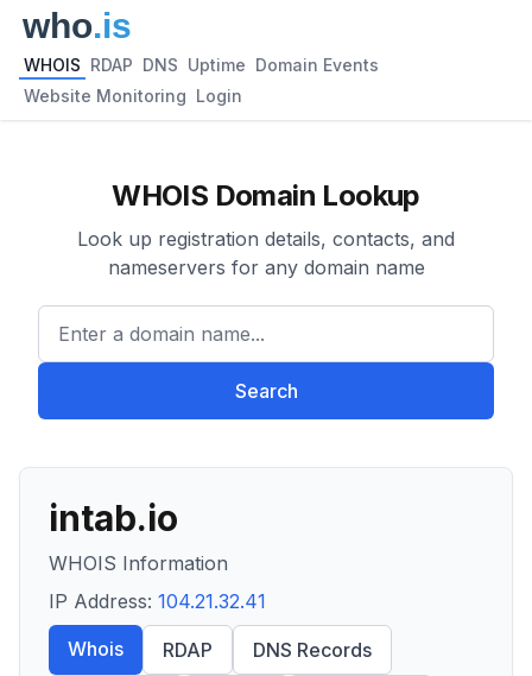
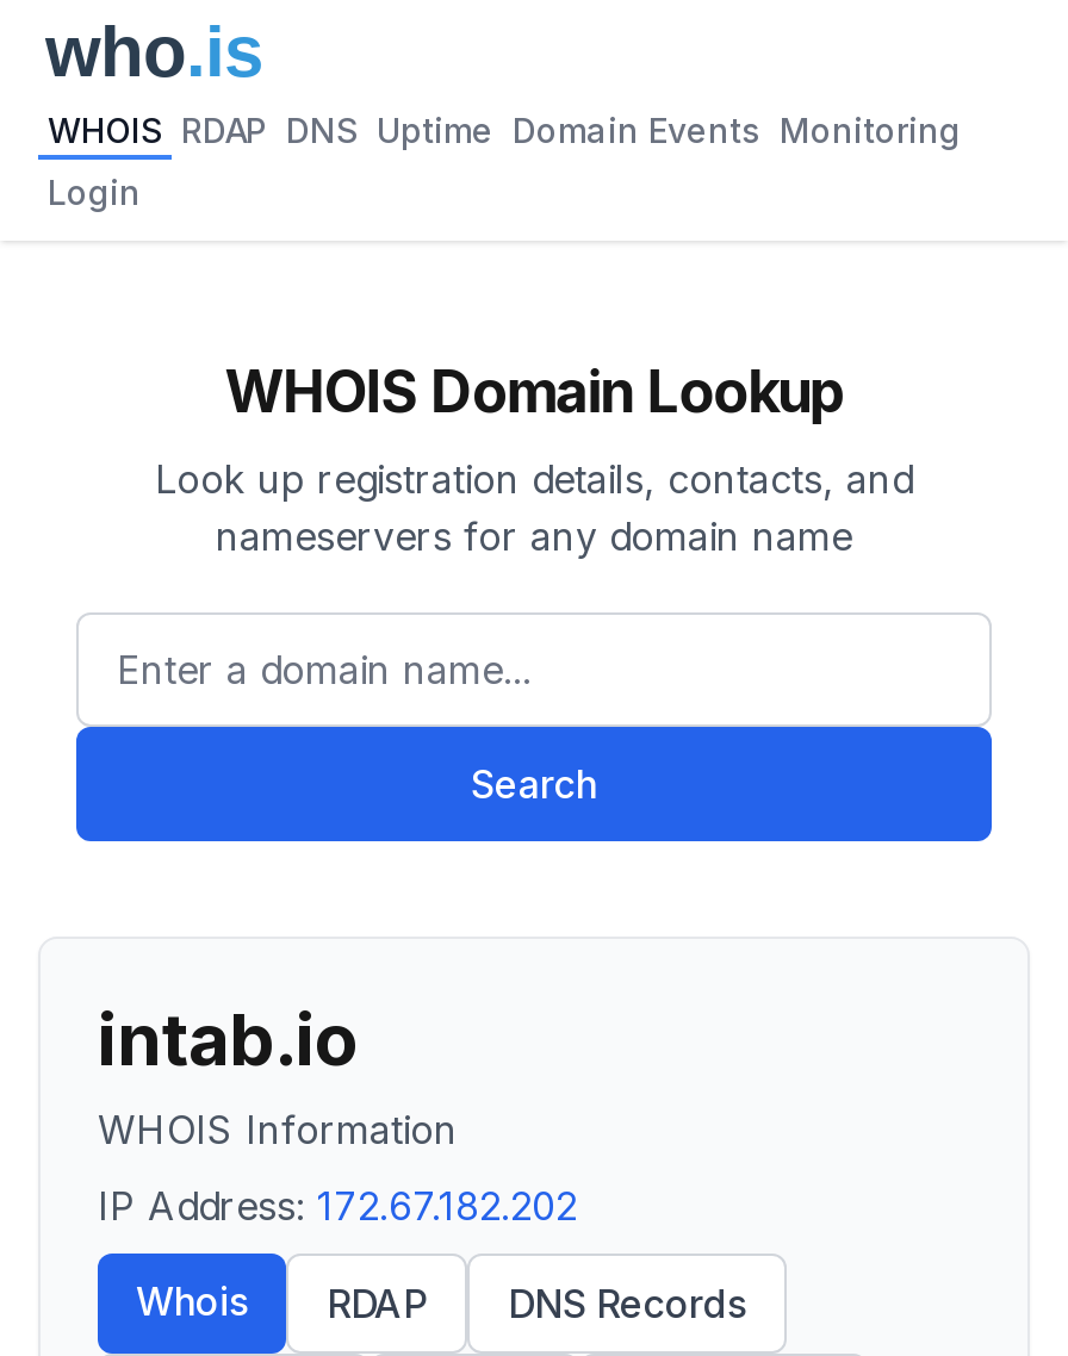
- WHOIS RDAP DNS Uptime Domain Events
+ WHOIS RDAP DNS Uptime Domain Events Monitoring

- Website Monitoring Login
+ Login

- IP Address: 104.21.32.41
+ IP Address: 172.67.182.202
